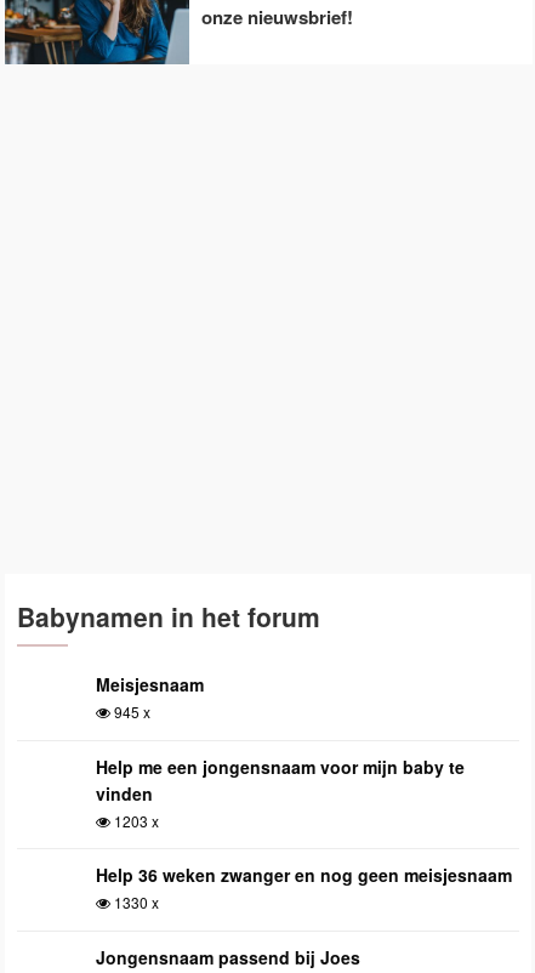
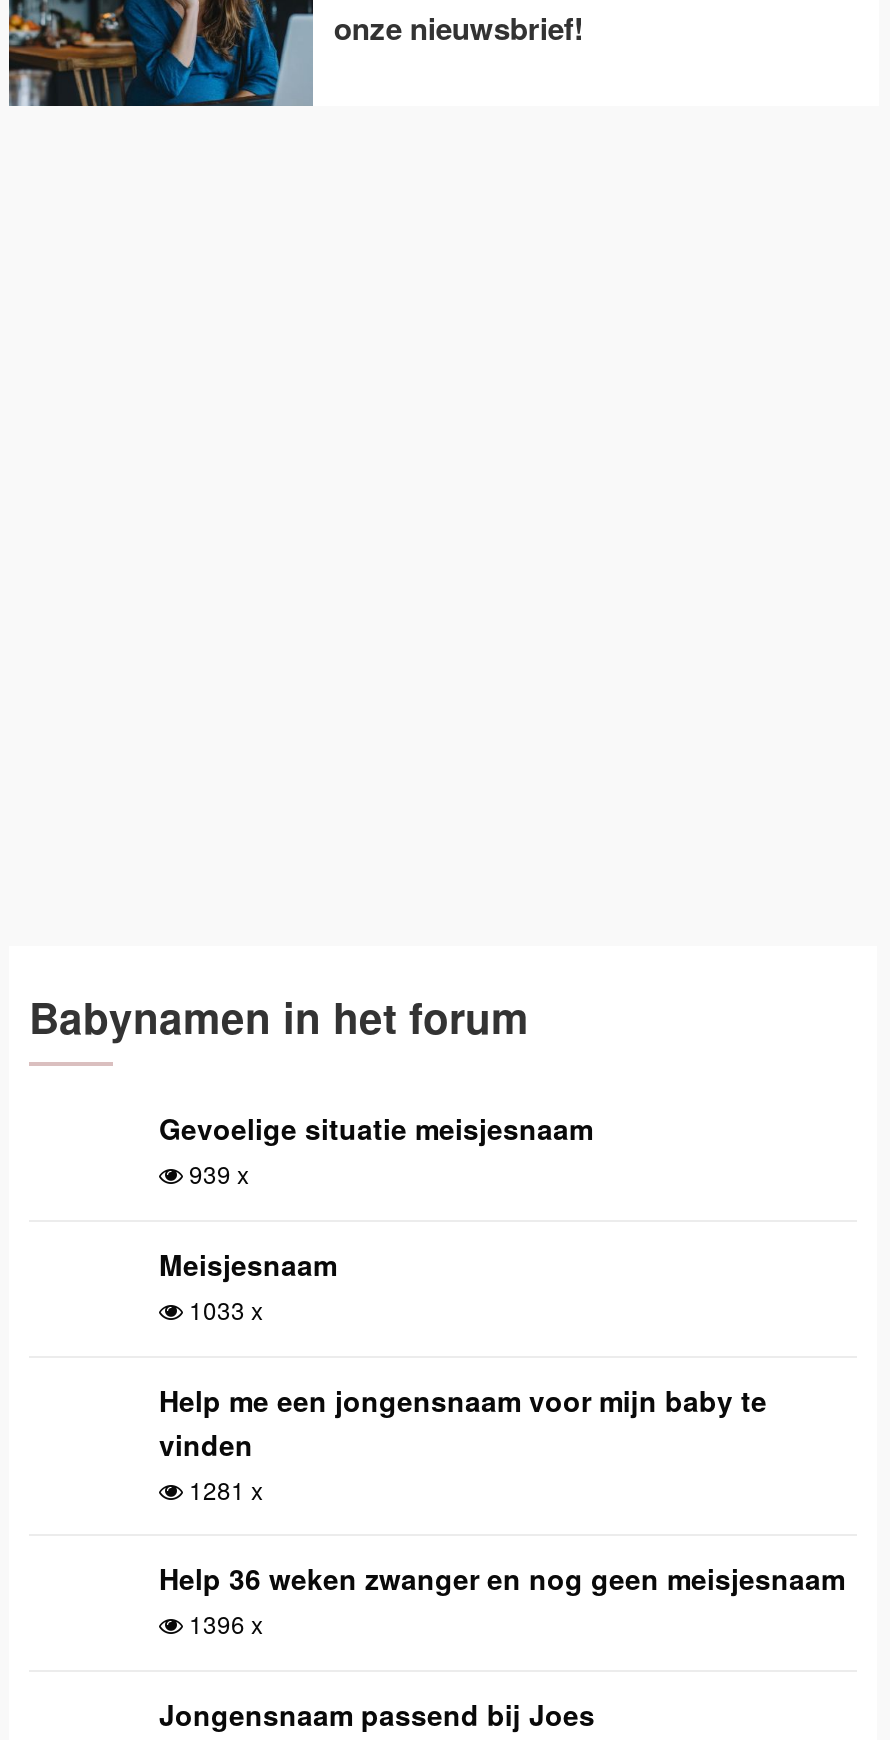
+ Gevoelige situatie meisjesnaam
+ 939 x

- 945 x
+ 1033 x

- 1203 x
+ 1281 x

- 1330 x
+ 1396 x
